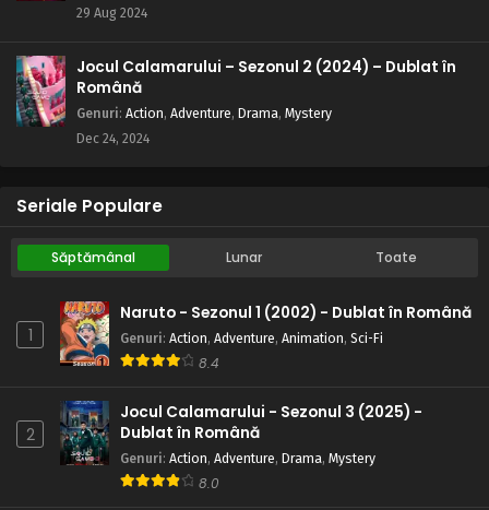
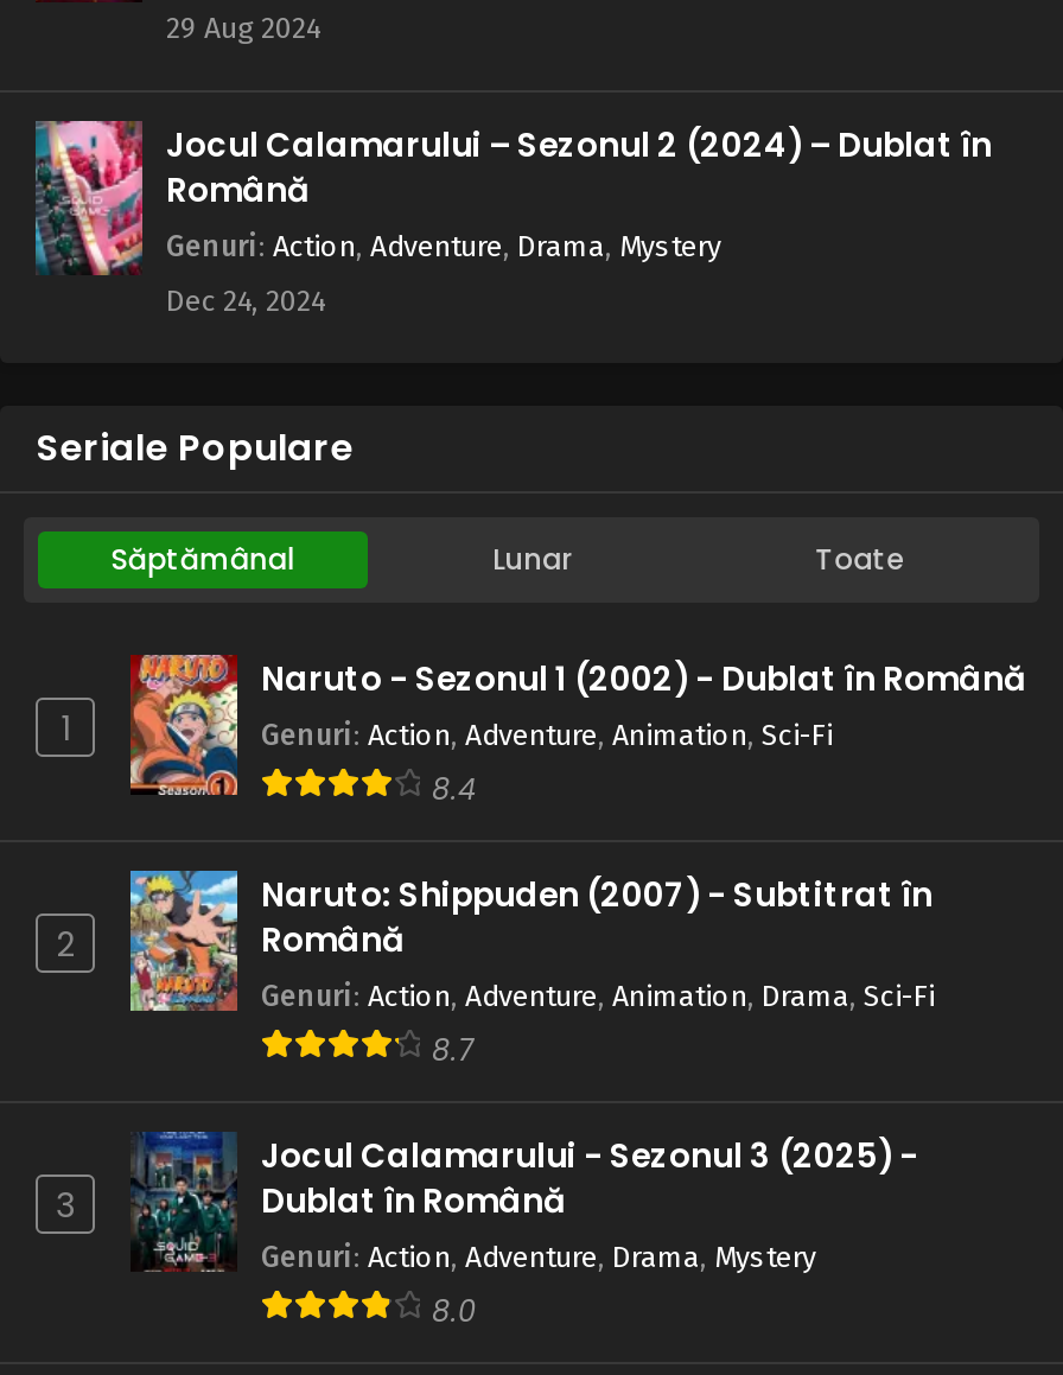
+ [image]
+ Naruto: Shippuden (2007) - Subtitrat în
+ Română
+ Genuri: Action, Adventure, Animation, Drama, Sci-Fi
+ 8.7
+ 3
